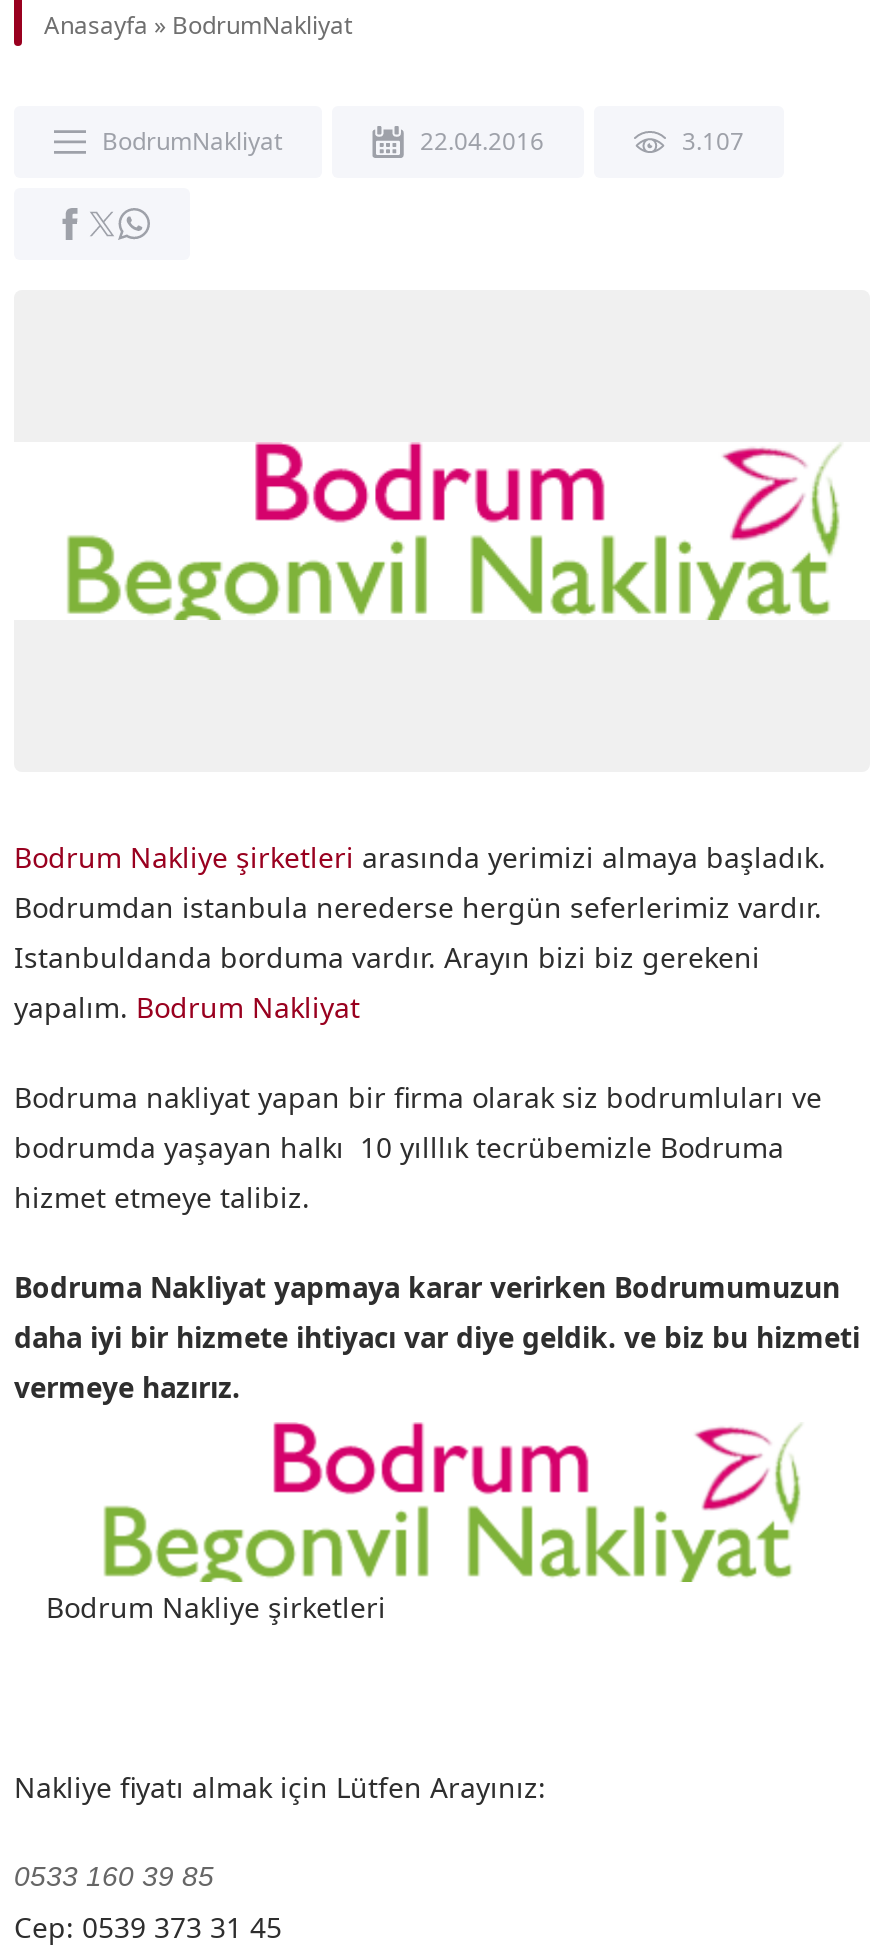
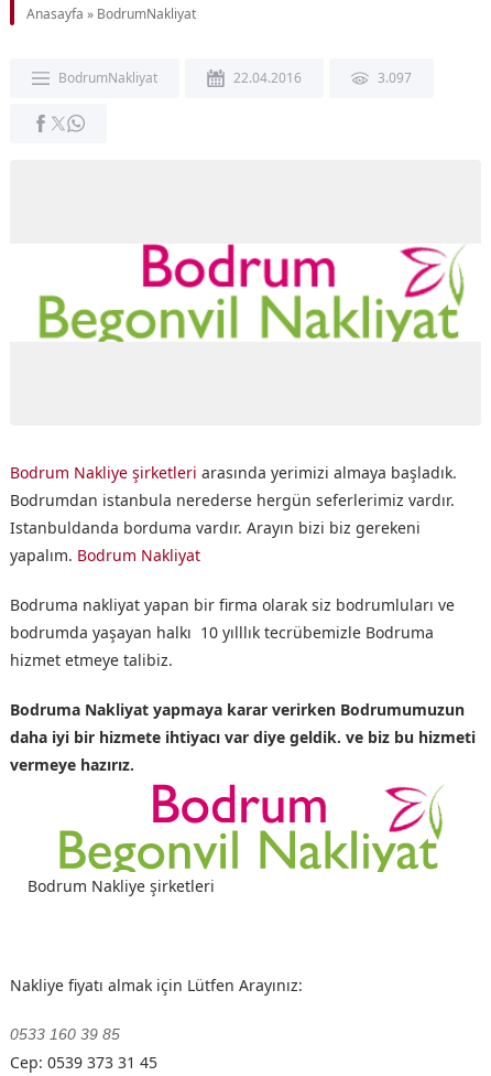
- 3.107
+ 3.097
